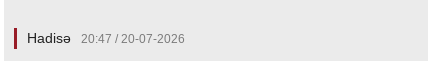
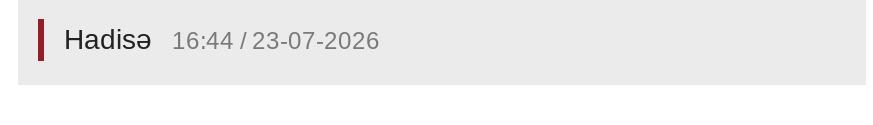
- Hadisə 20:47 / 20-07-2026
+ Hadisə 16:44 / 23-07-2026
